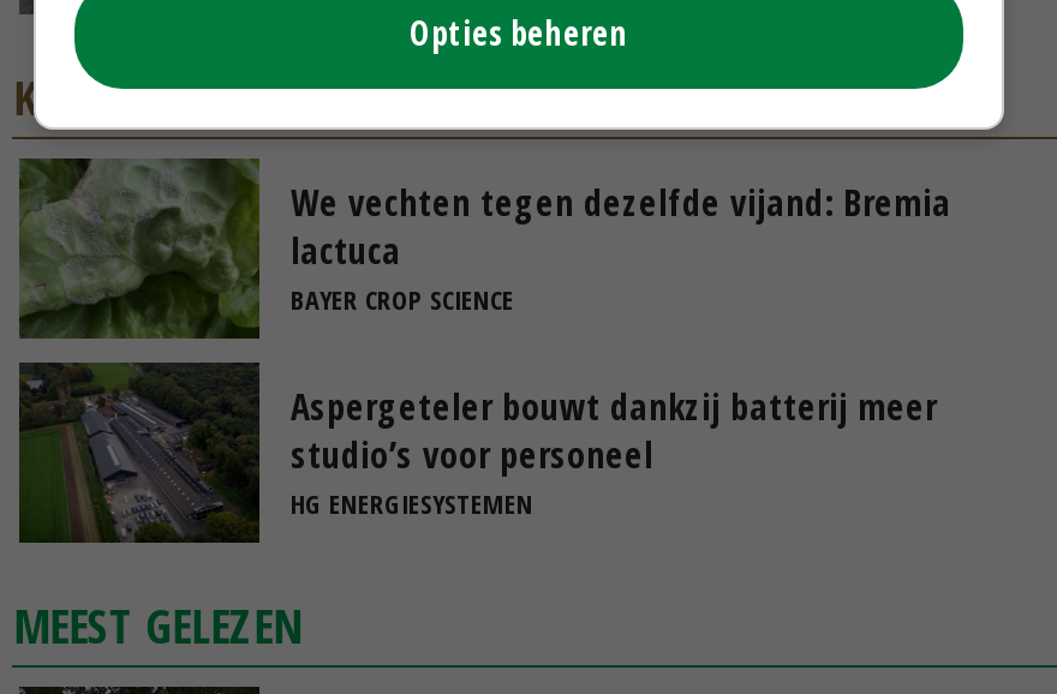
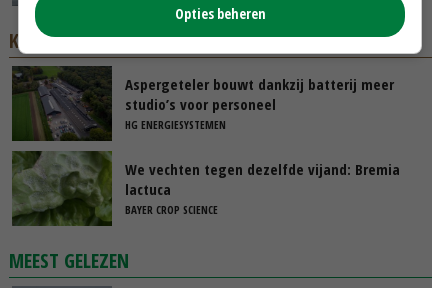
moved down: [image] | We vechten tegen dezelfde vijand: Bremia | lactuca | BAYER CROP SCIENCE

moved up: Aspergeteler bouwt dankzij batterij meer | studio’s voor personeel | HG ENERGIESYSTEMEN
